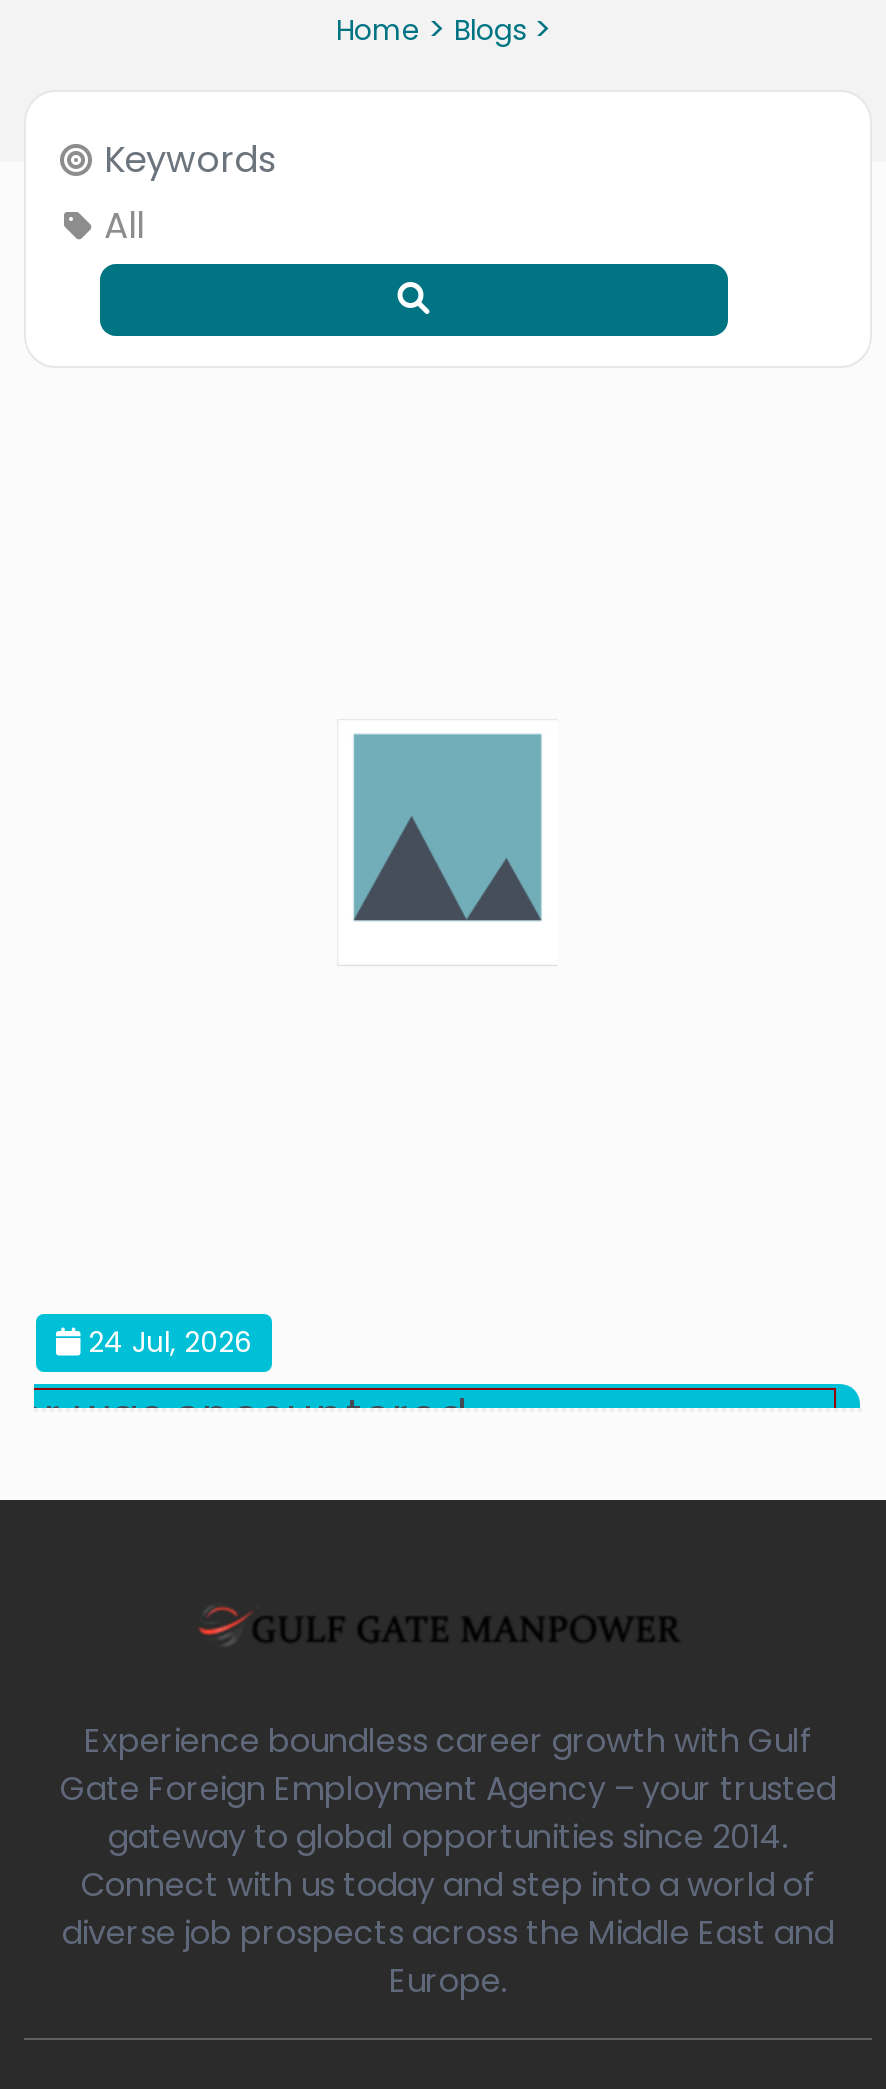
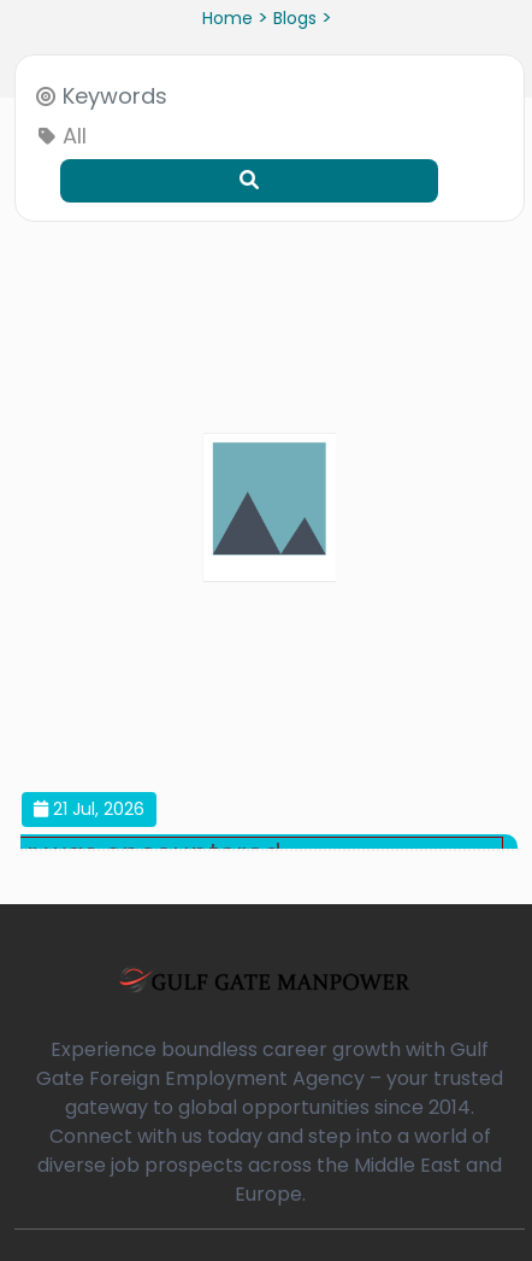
- 24 Jul, 2026
+ 21 Jul, 2026
